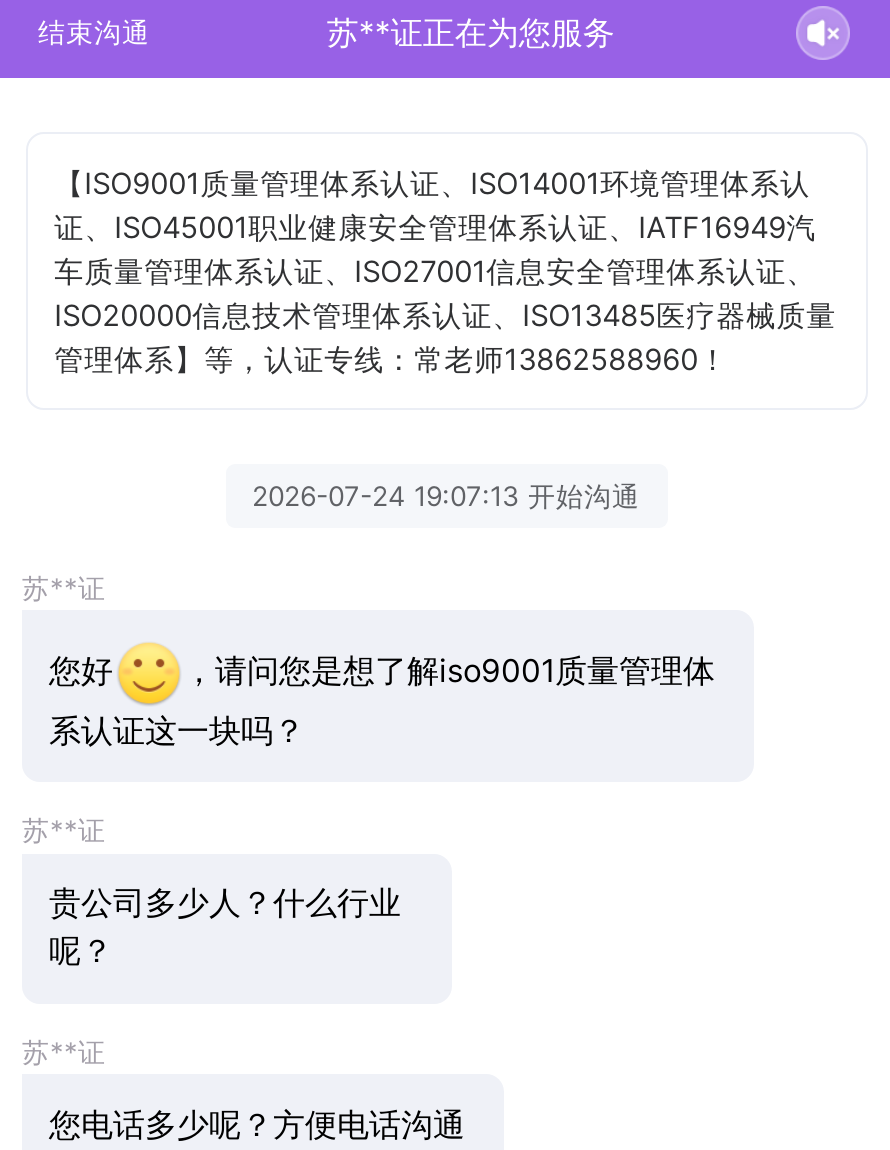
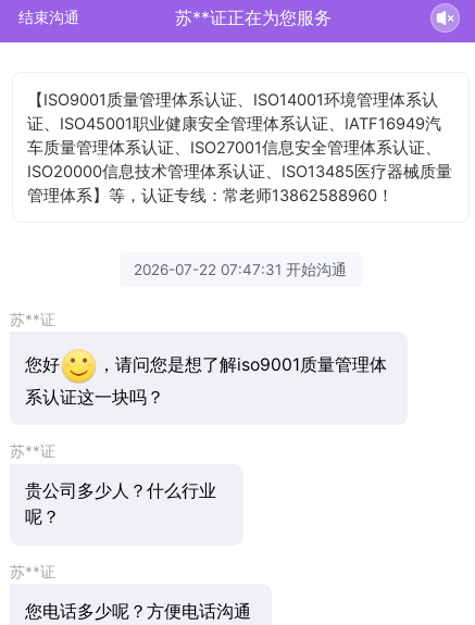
- 2026-07-24 19:07:13 开始沟通
+ 2026-07-22 07:47:31 开始沟通
